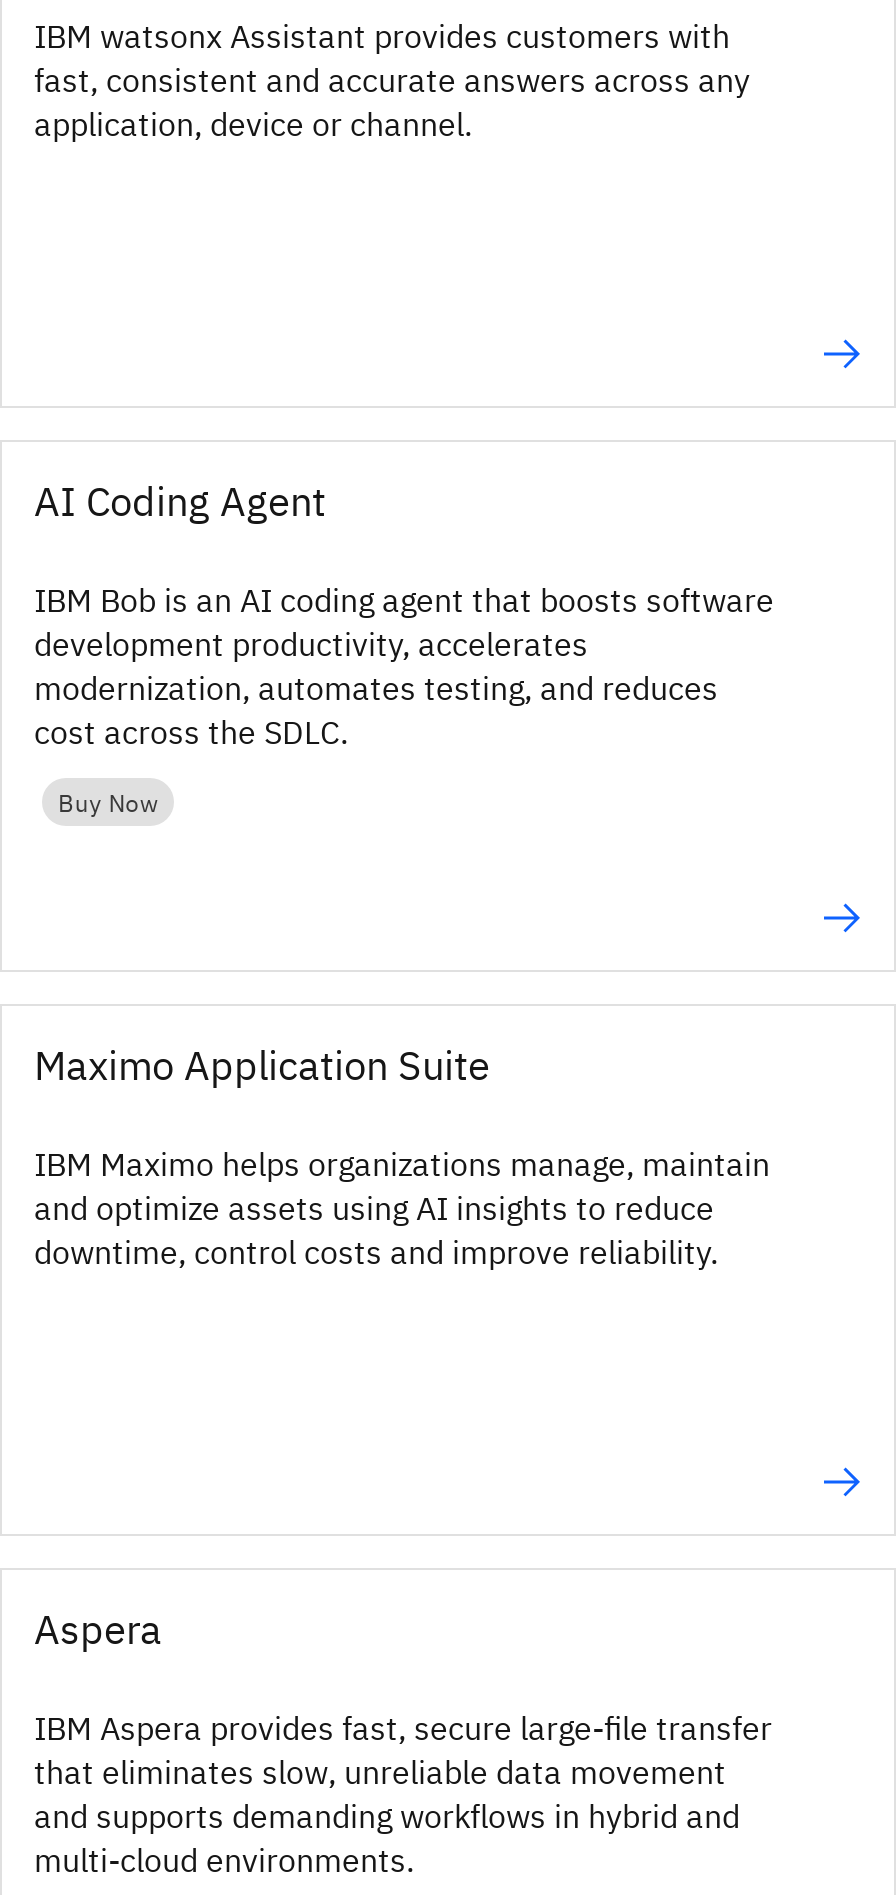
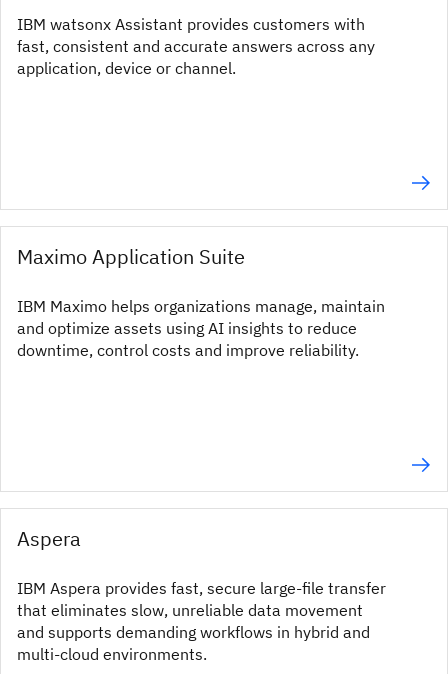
- AI Coding Agent
- IBM Bob is an AI coding agent that boosts software
- development productivity, accelerates
- modernization, automates testing, and reduces
- cost across the SDLC.
- Buy Now
